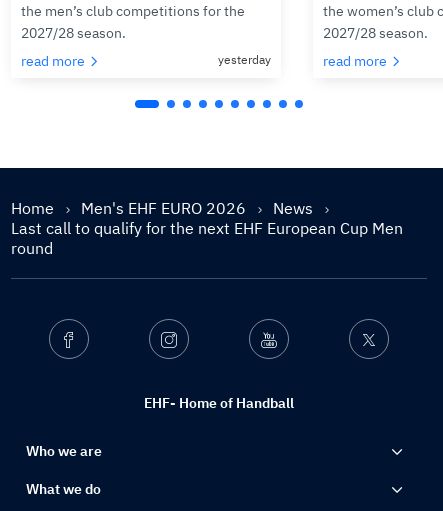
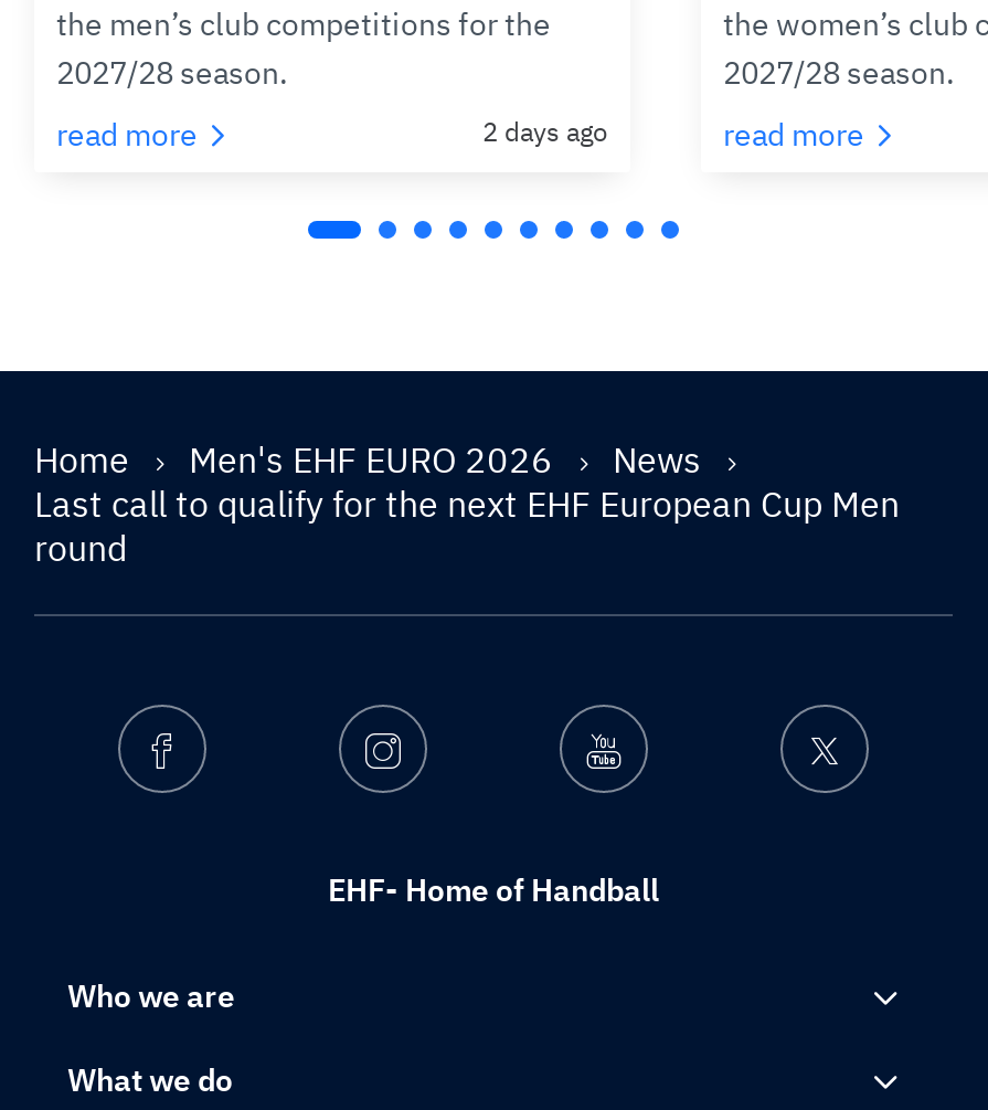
- yesterday
+ 2 days ago
